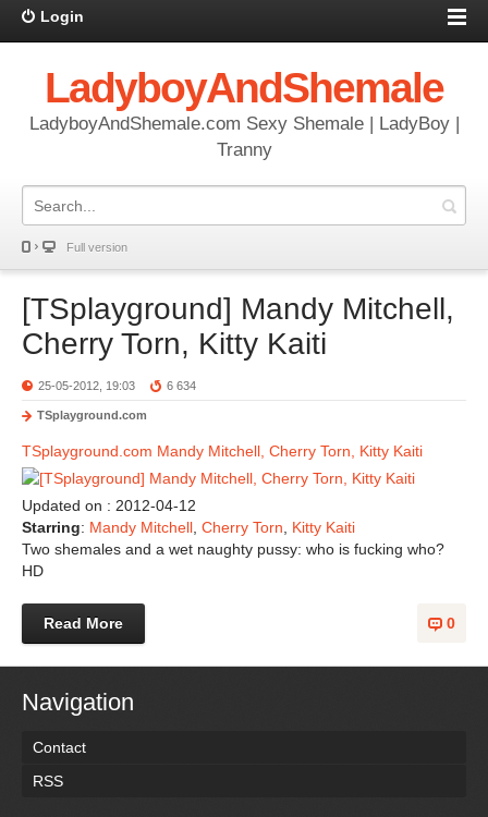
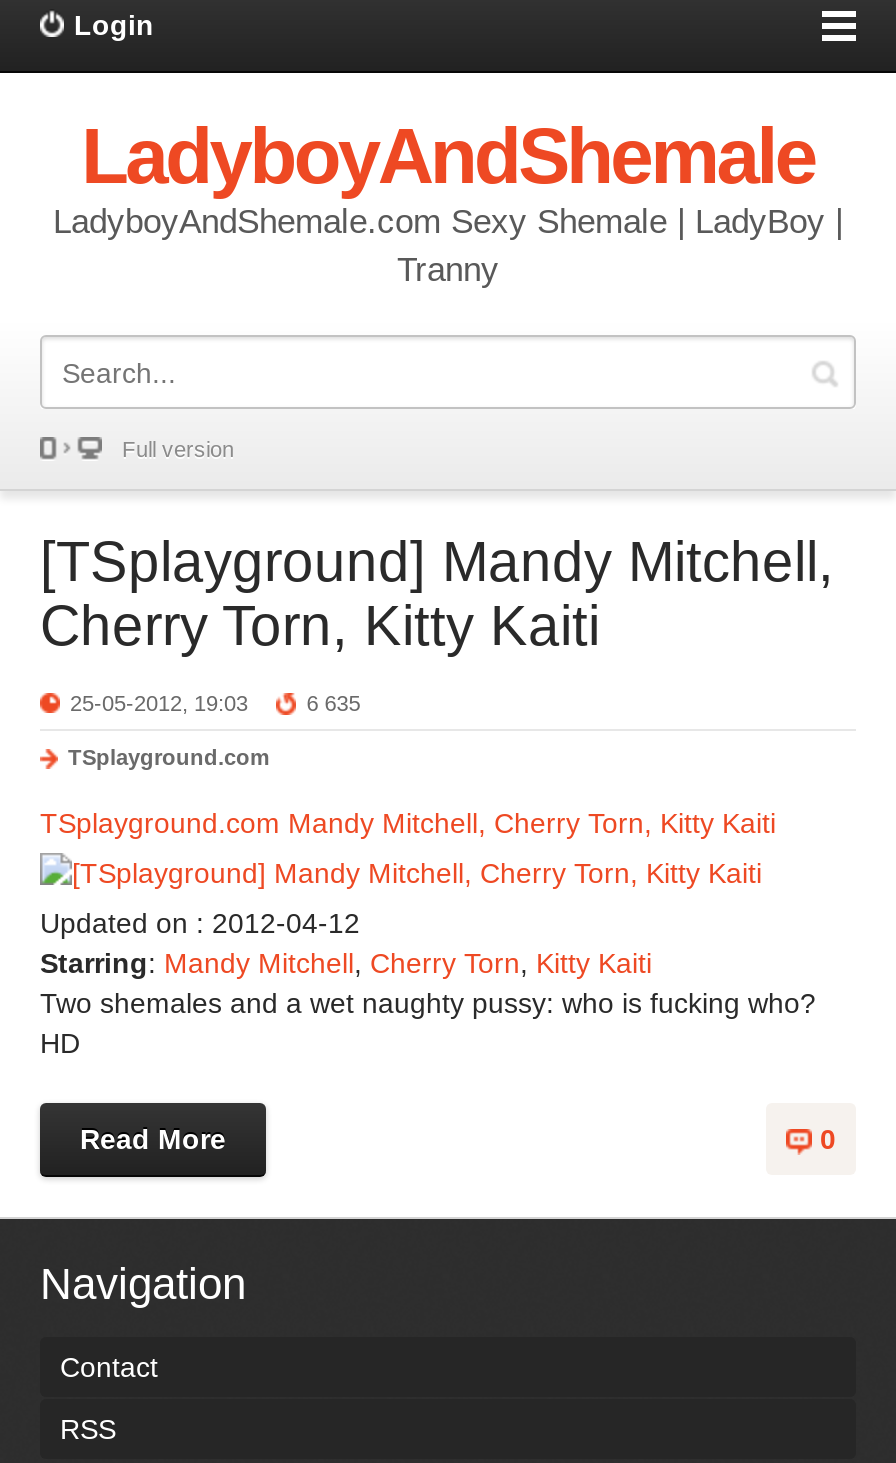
- 6 634
+ 6 635
